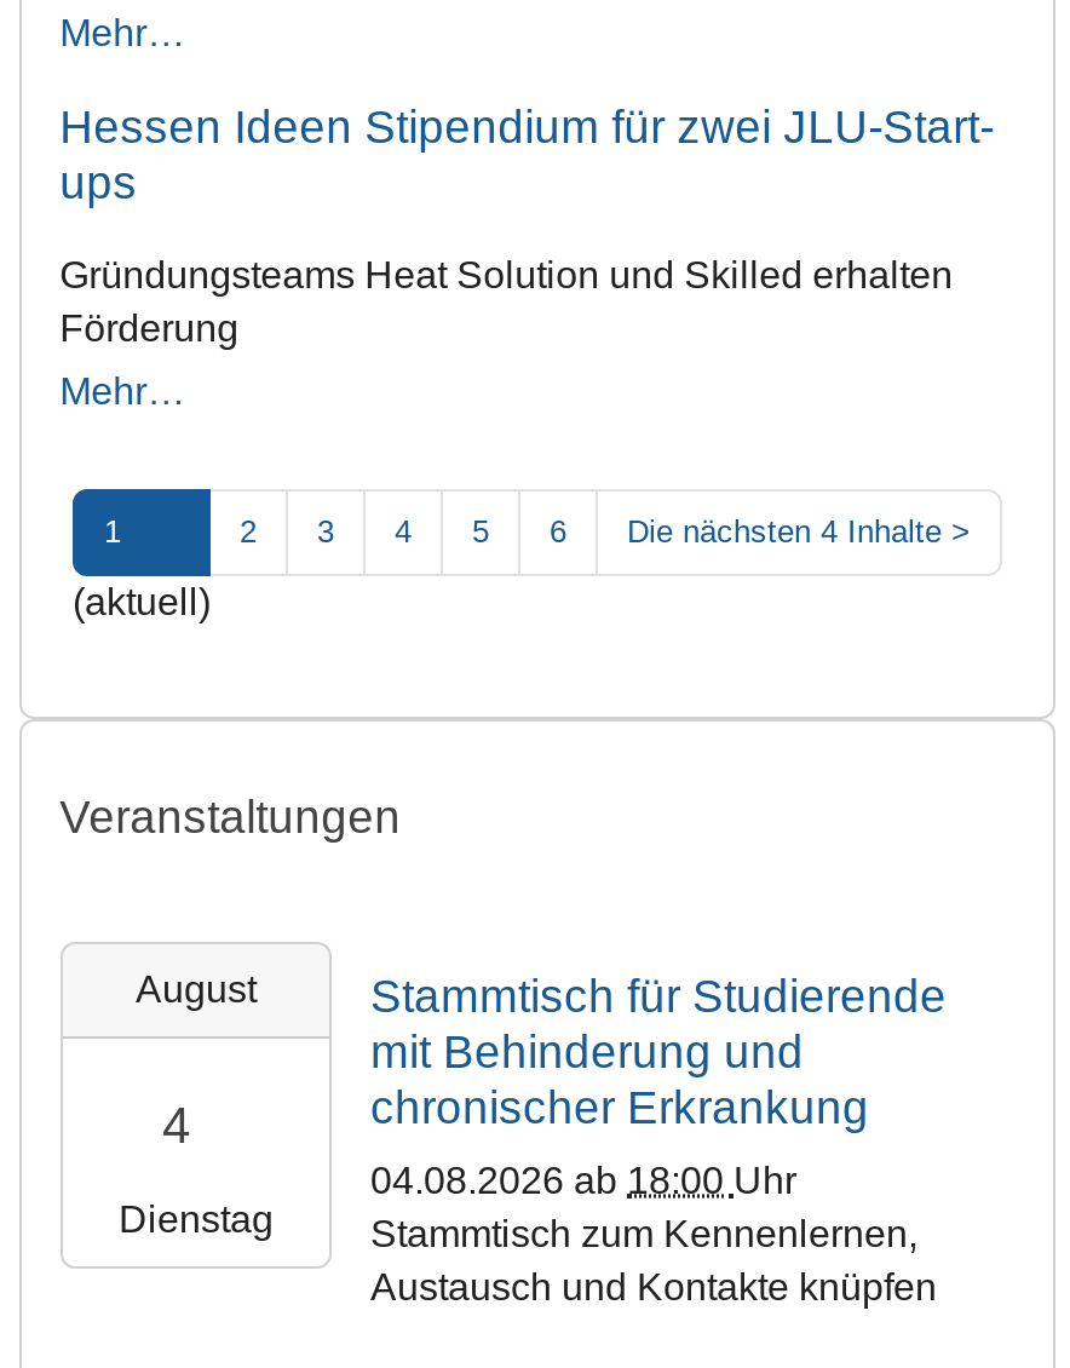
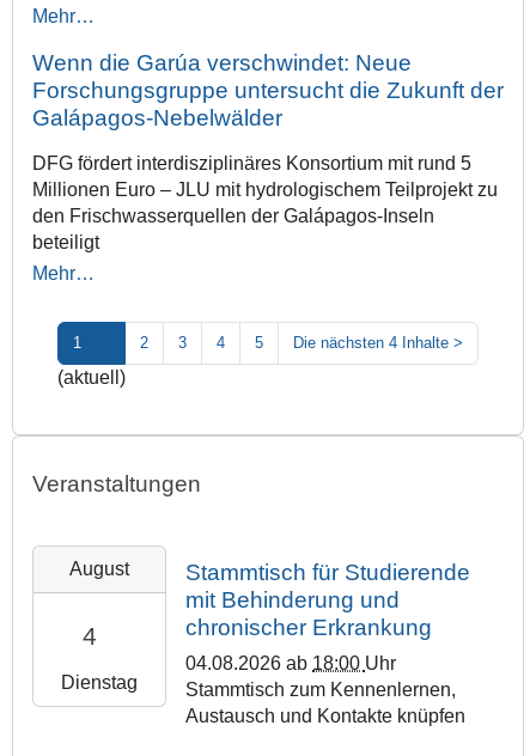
- Hessen Ideen Stipendium für zwei JLU-Start-
- ups
+ Wenn die Garúa verschwindet: Neue
+ Forschungsgruppe untersucht die Zukunft der
+ Galápagos-Nebelwälder

- Gründungsteams Heat Solution und Skilled erhalten
- Förderung
+ DFG fördert interdisziplinäres Konsortium mit rund 5
+ Millionen Euro – JLU mit hydrologischem Teilprojekt zu
+ den Frischwasserquellen der Galápagos-Inseln
+ beteiligt

- 6
